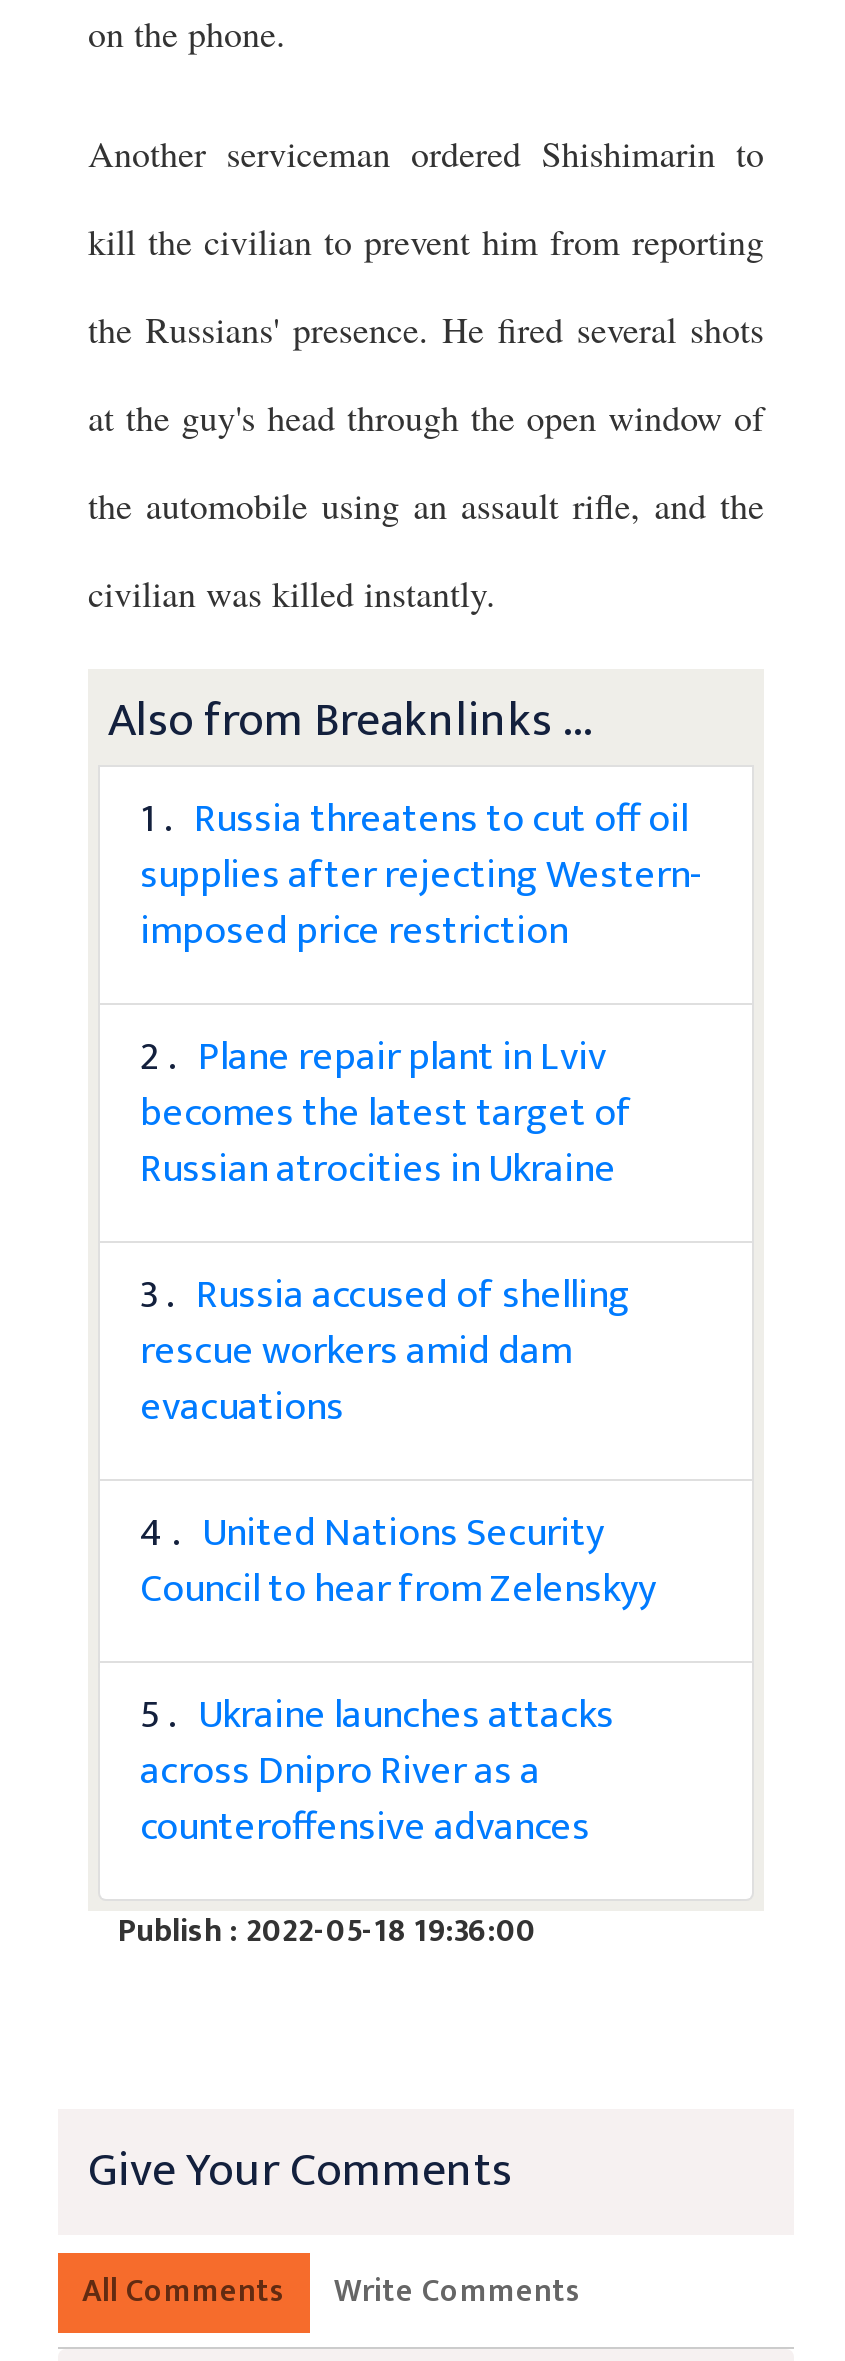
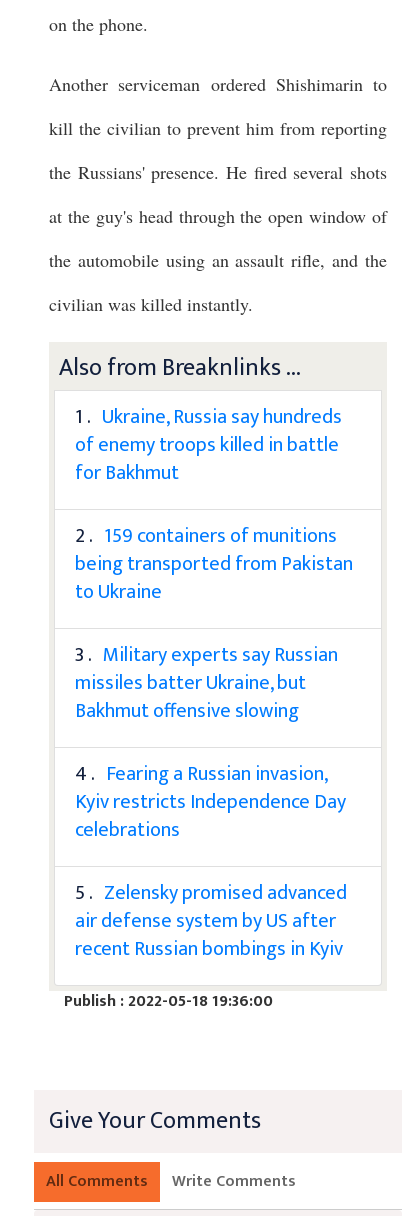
- 1 . Russia threatens to cut off oil
- supplies after rejecting Western-
- imposed price restriction
+ 1 . Ukraine, Russia say hundreds
+ of enemy troops killed in battle
+ for Bakhmut

- 2 . Plane repair plant in Lviv
- becomes the latest target of
- Russian atrocities in Ukraine
+ 2 . 159 containers of munitions
+ being transported from Pakistan
+ to Ukraine

- 3 . Russia accused of shelling
- rescue workers amid dam
- evacuations
+ 3 . Military experts say Russian
+ missiles batter Ukraine, but
+ Bakhmut offensive slowing

- 4 . United Nations Security
- Council to hear from Zelenskyy
+ 4 . Fearing a Russian invasion,
+ Kyiv restricts Independence Day
+ celebrations

- 5 . Ukraine launches attacks
- across Dnipro River as a
- counteroffensive advances
+ 5 . Zelensky promised advanced
+ air defense system by US after
+ recent Russian bombings in Kyiv
